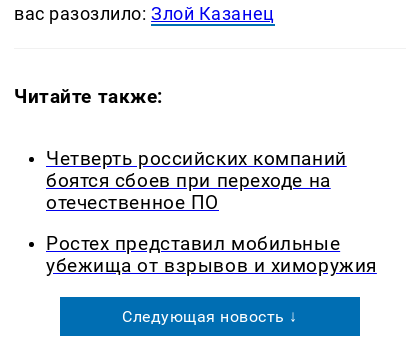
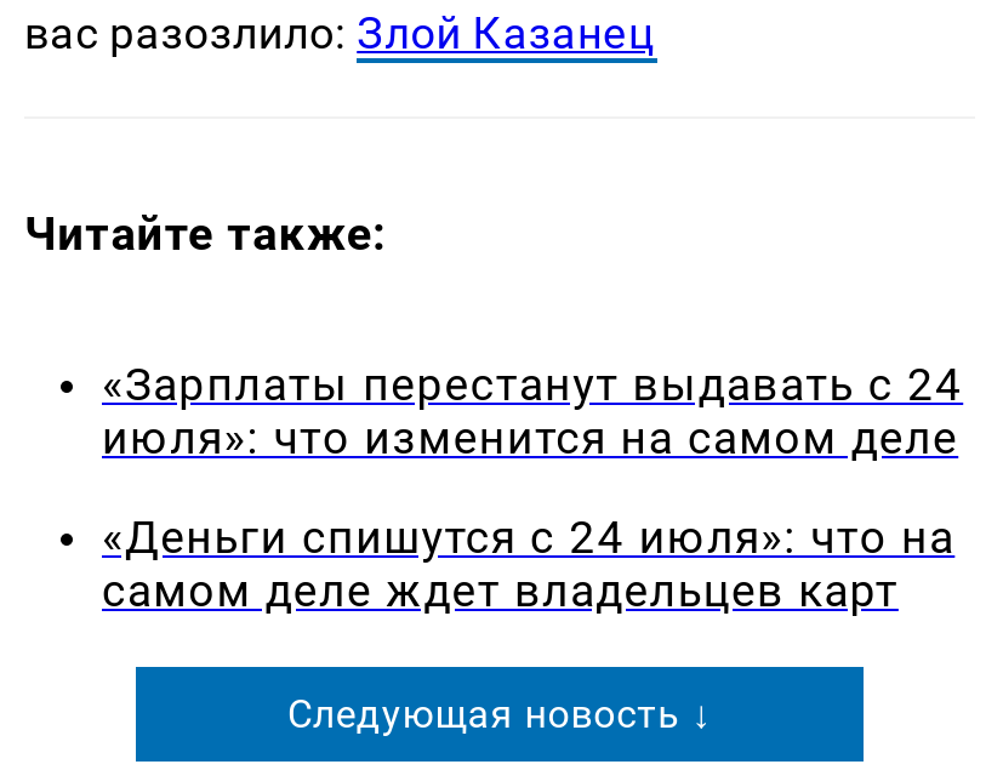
- Четверть российских компаний
- боятся сбоев при переходе на
- отечественное ПО
+ «Зарплаты перестанут выдавать с 24
+ июля»: что изменится на самом деле

- Ростех представил мобильные
- убежища от взрывов и химоружия
+ «Деньги спишутся с 24 июля»: что на
+ самом деле ждет владельцев карт
